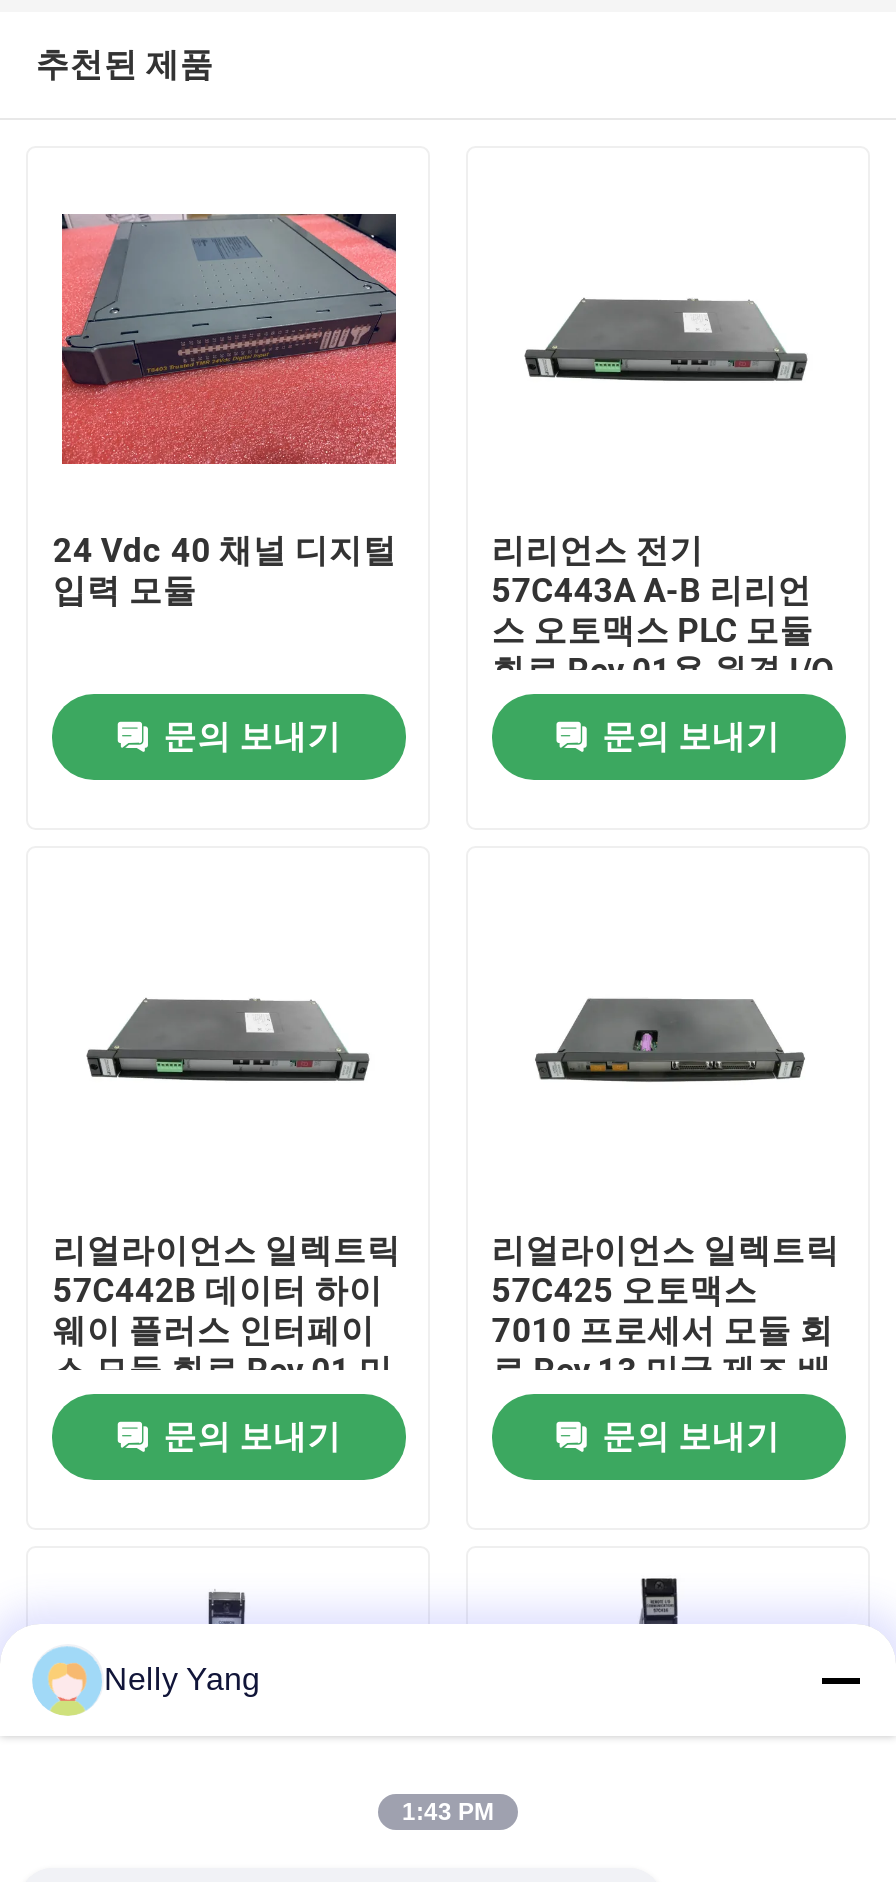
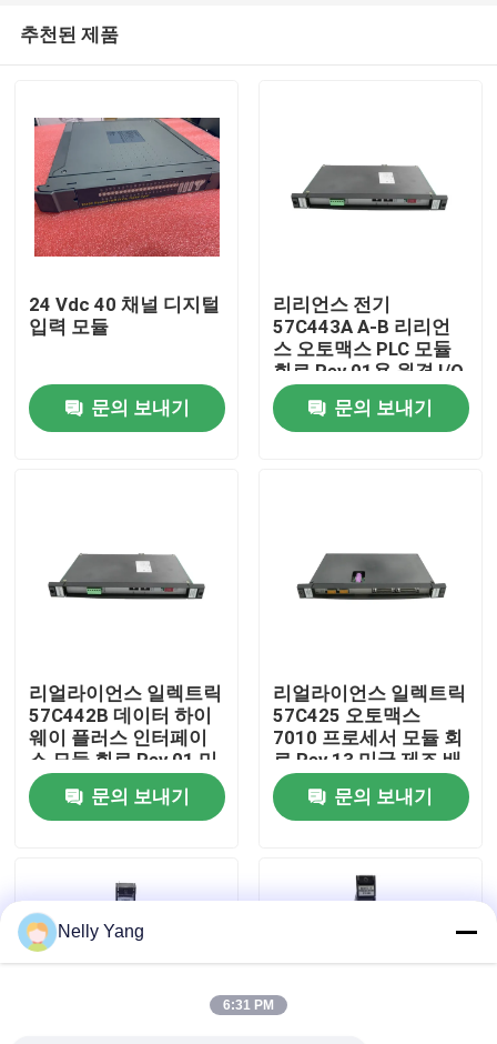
- 1:43 PM
+ 6:31 PM
